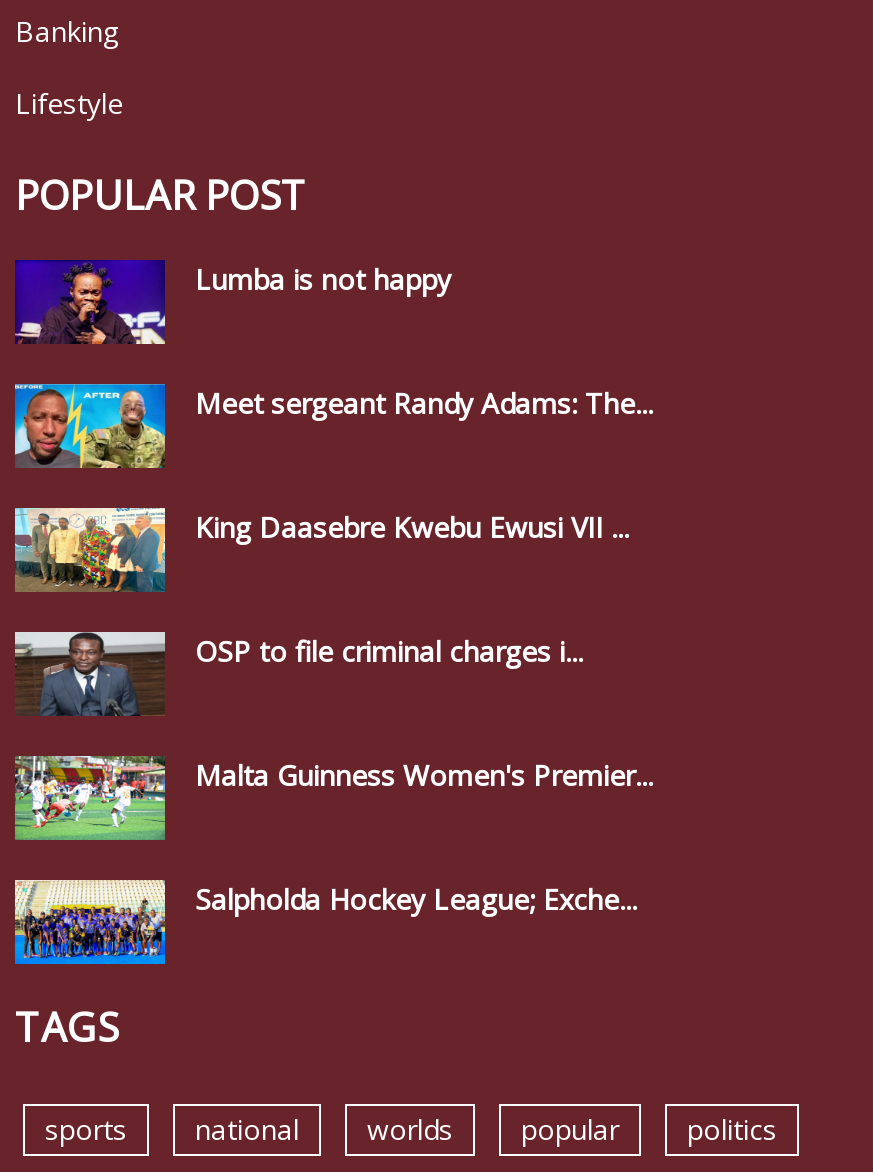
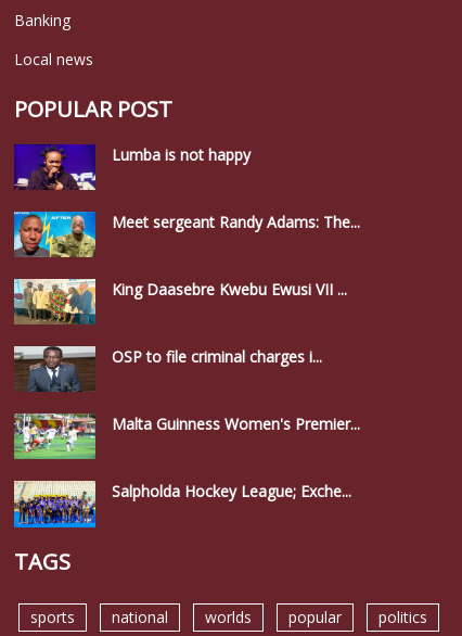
- Lifestyle
+ Local news
